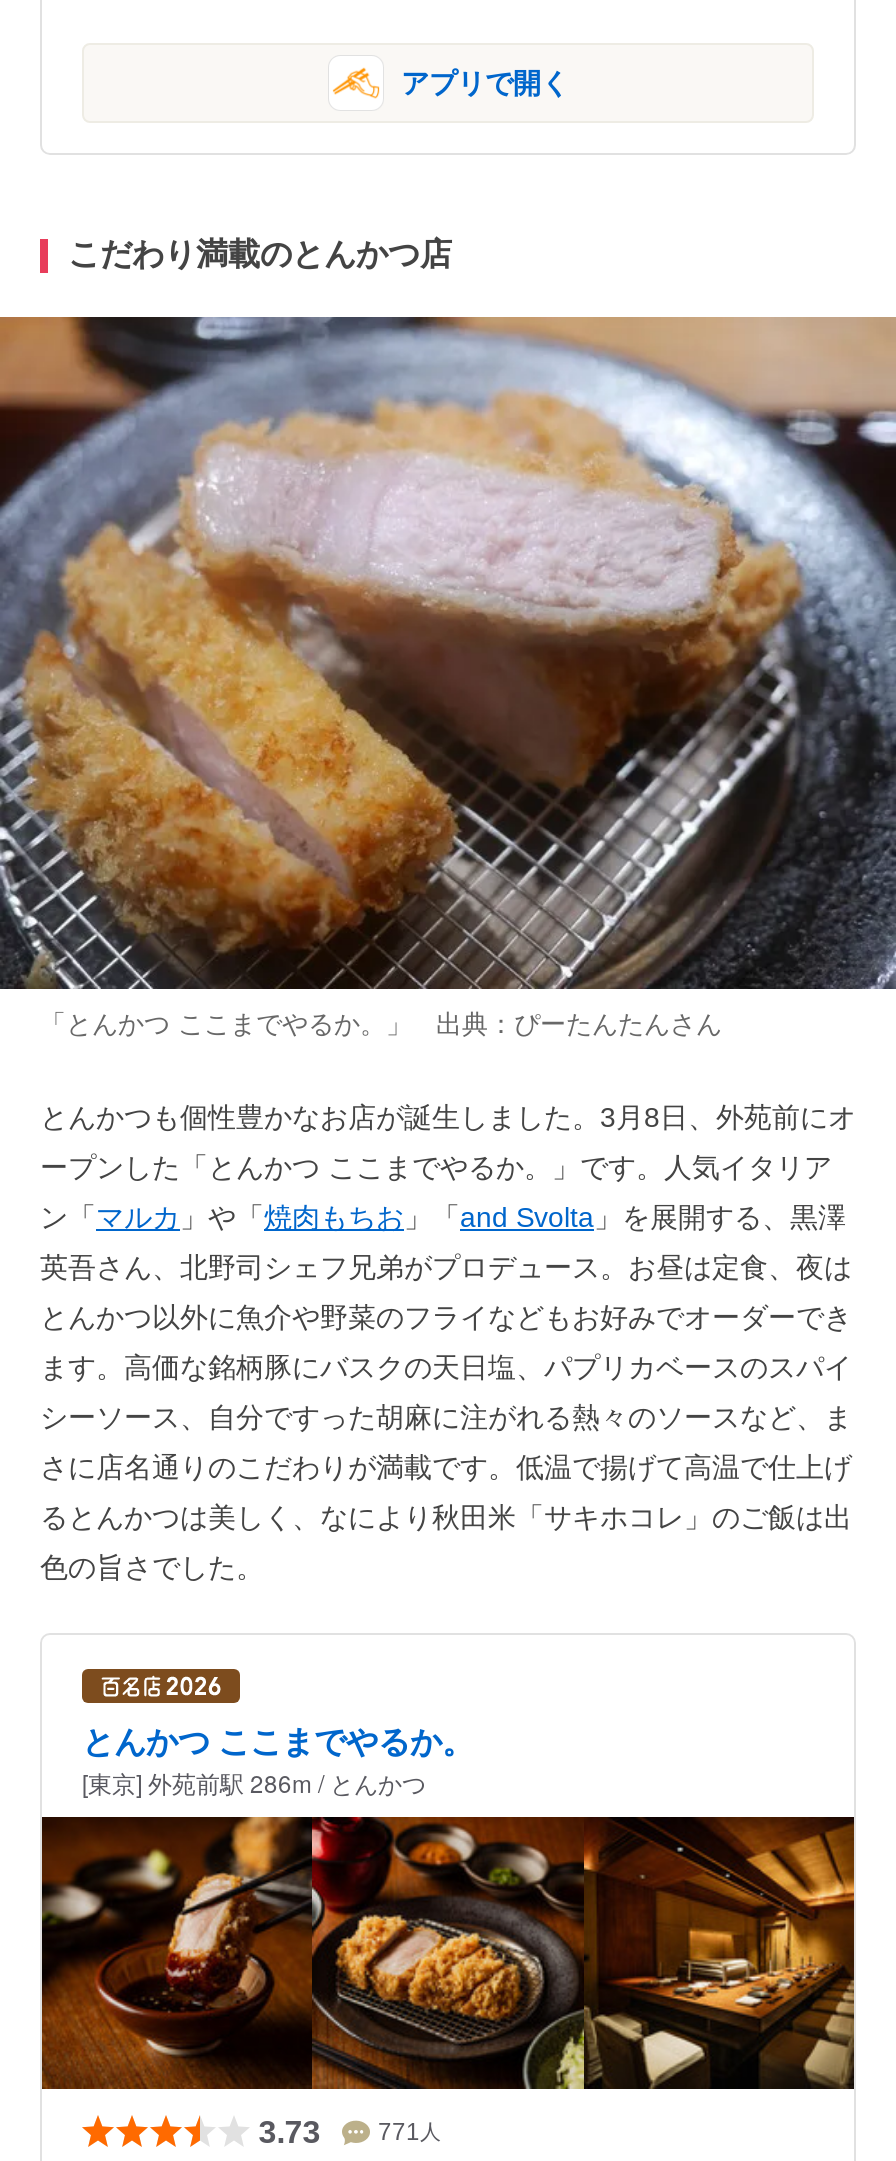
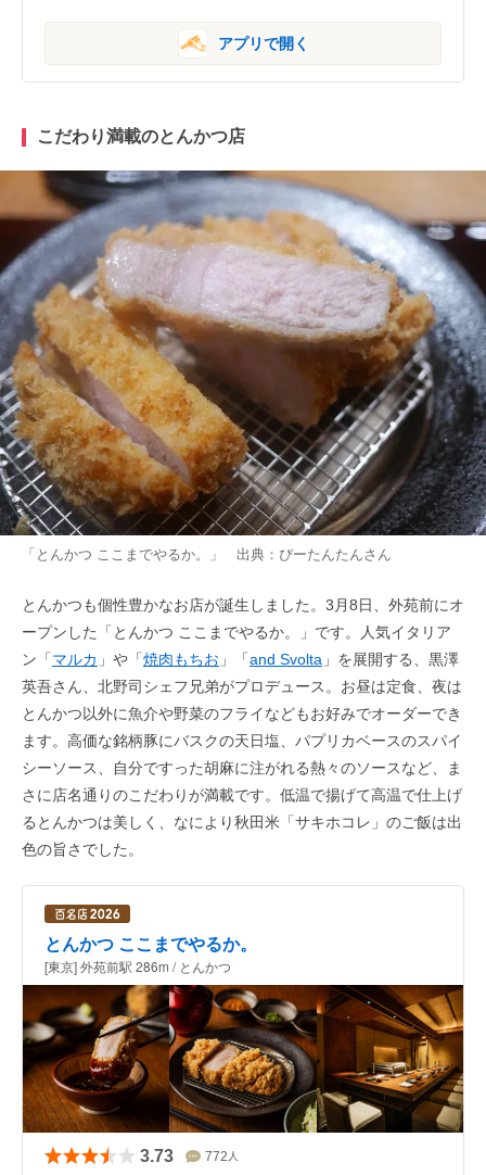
- 771人
+ 772人
